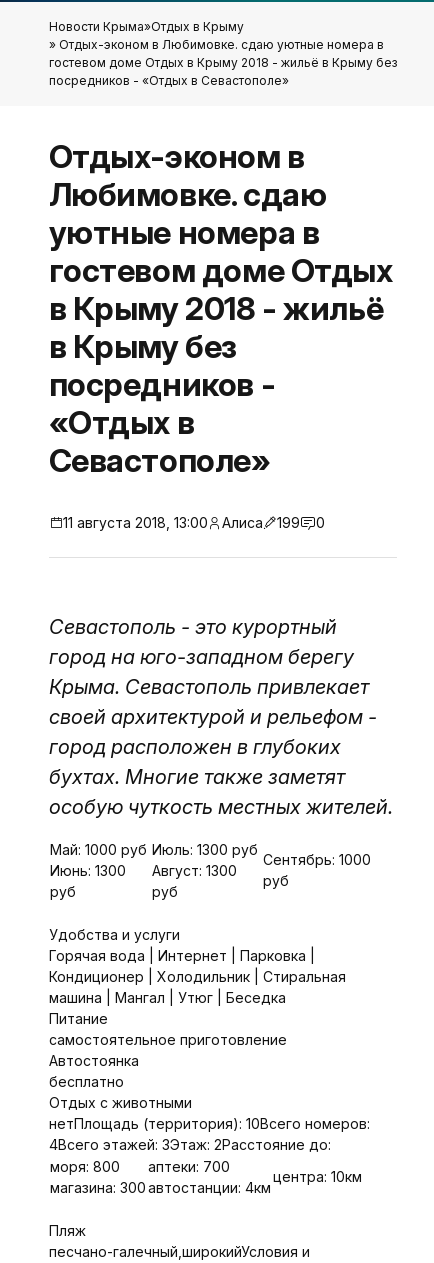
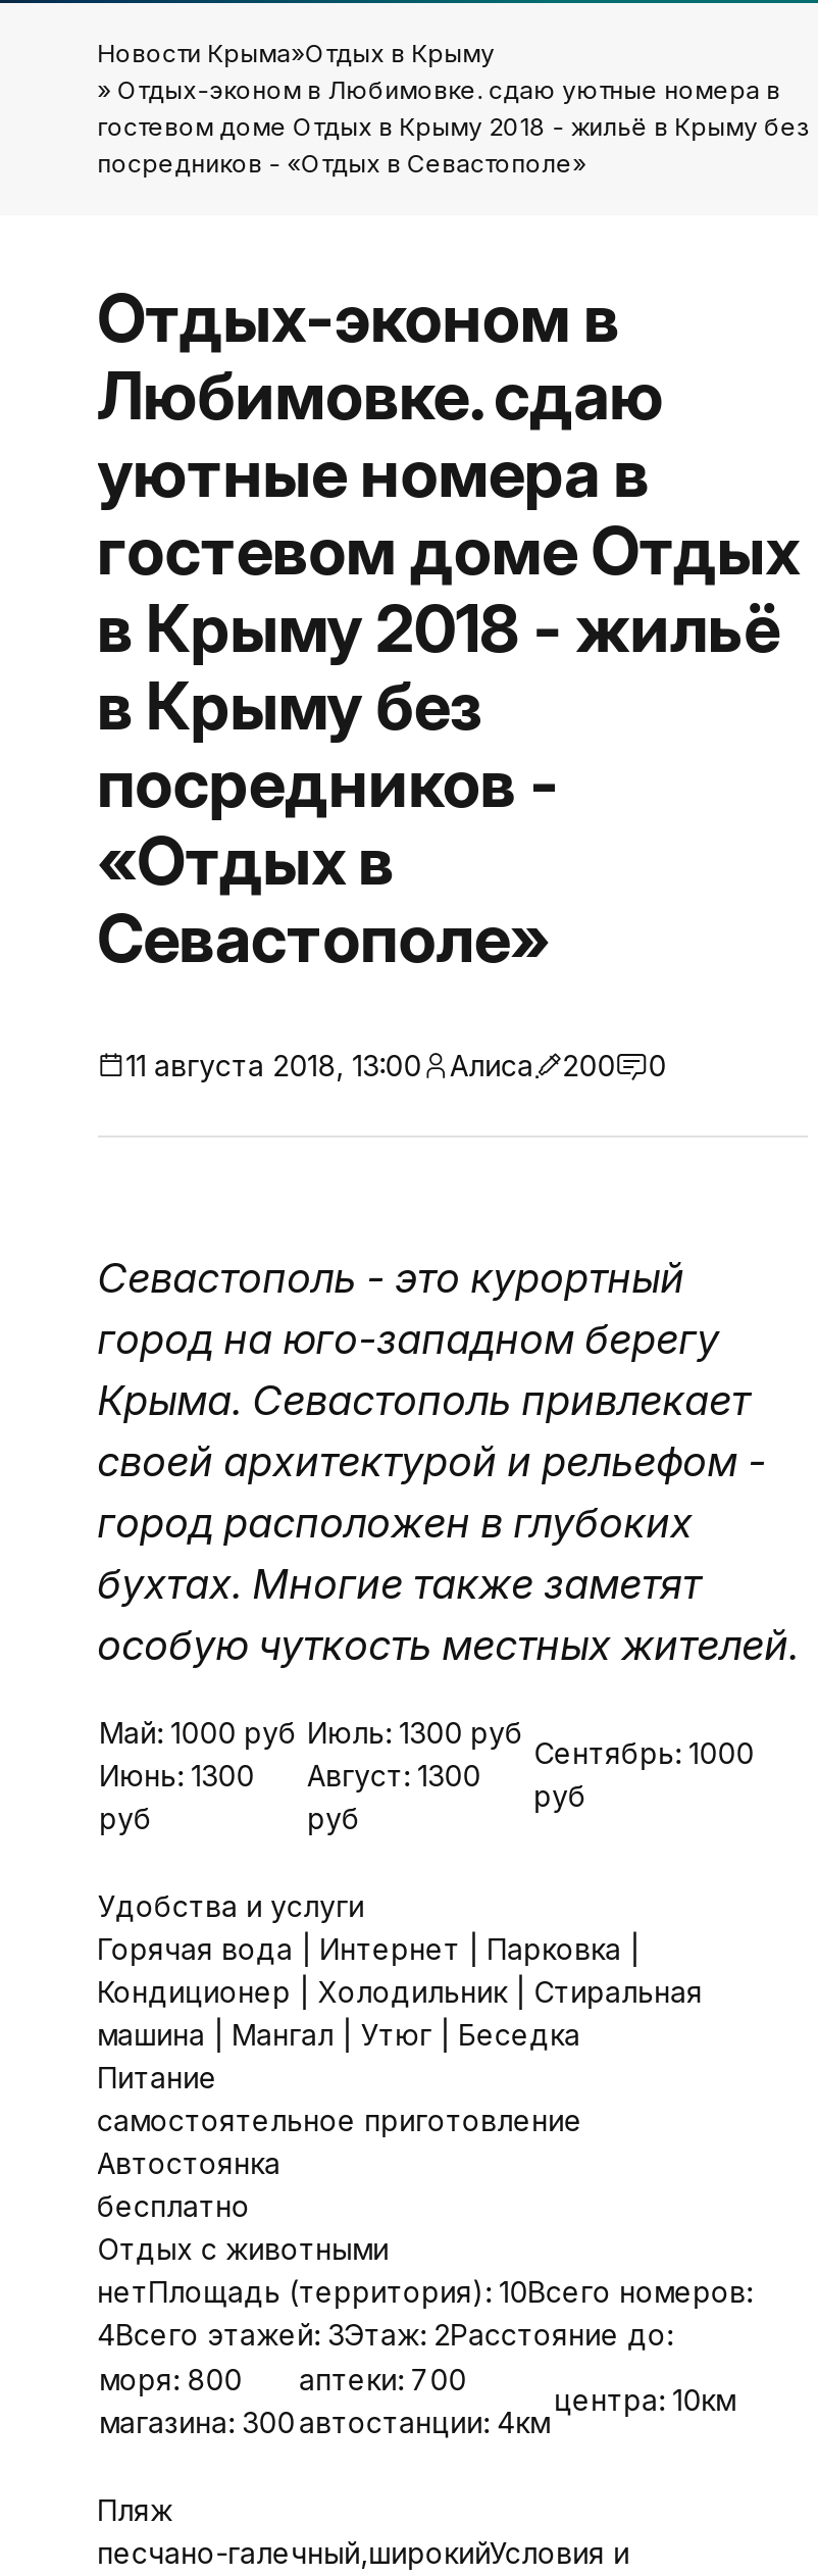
- 199
+ 200
